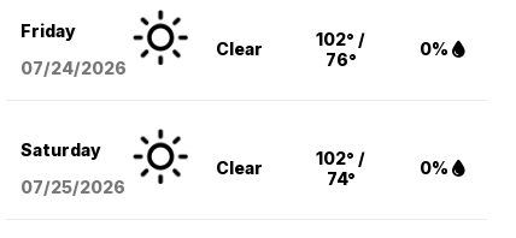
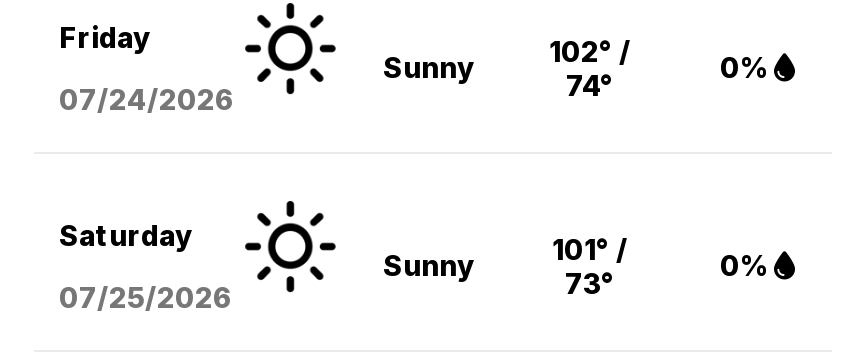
- Clear
+ Sunny

- 76°
+ 74°

- Clear
- 102° /
- 74°
+ Sunny
+ 101° /
+ 73°
